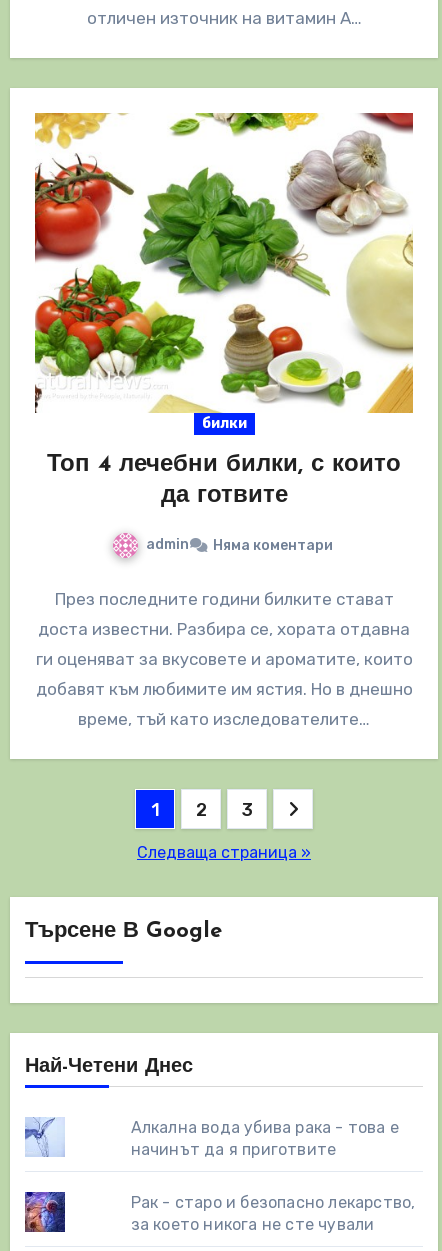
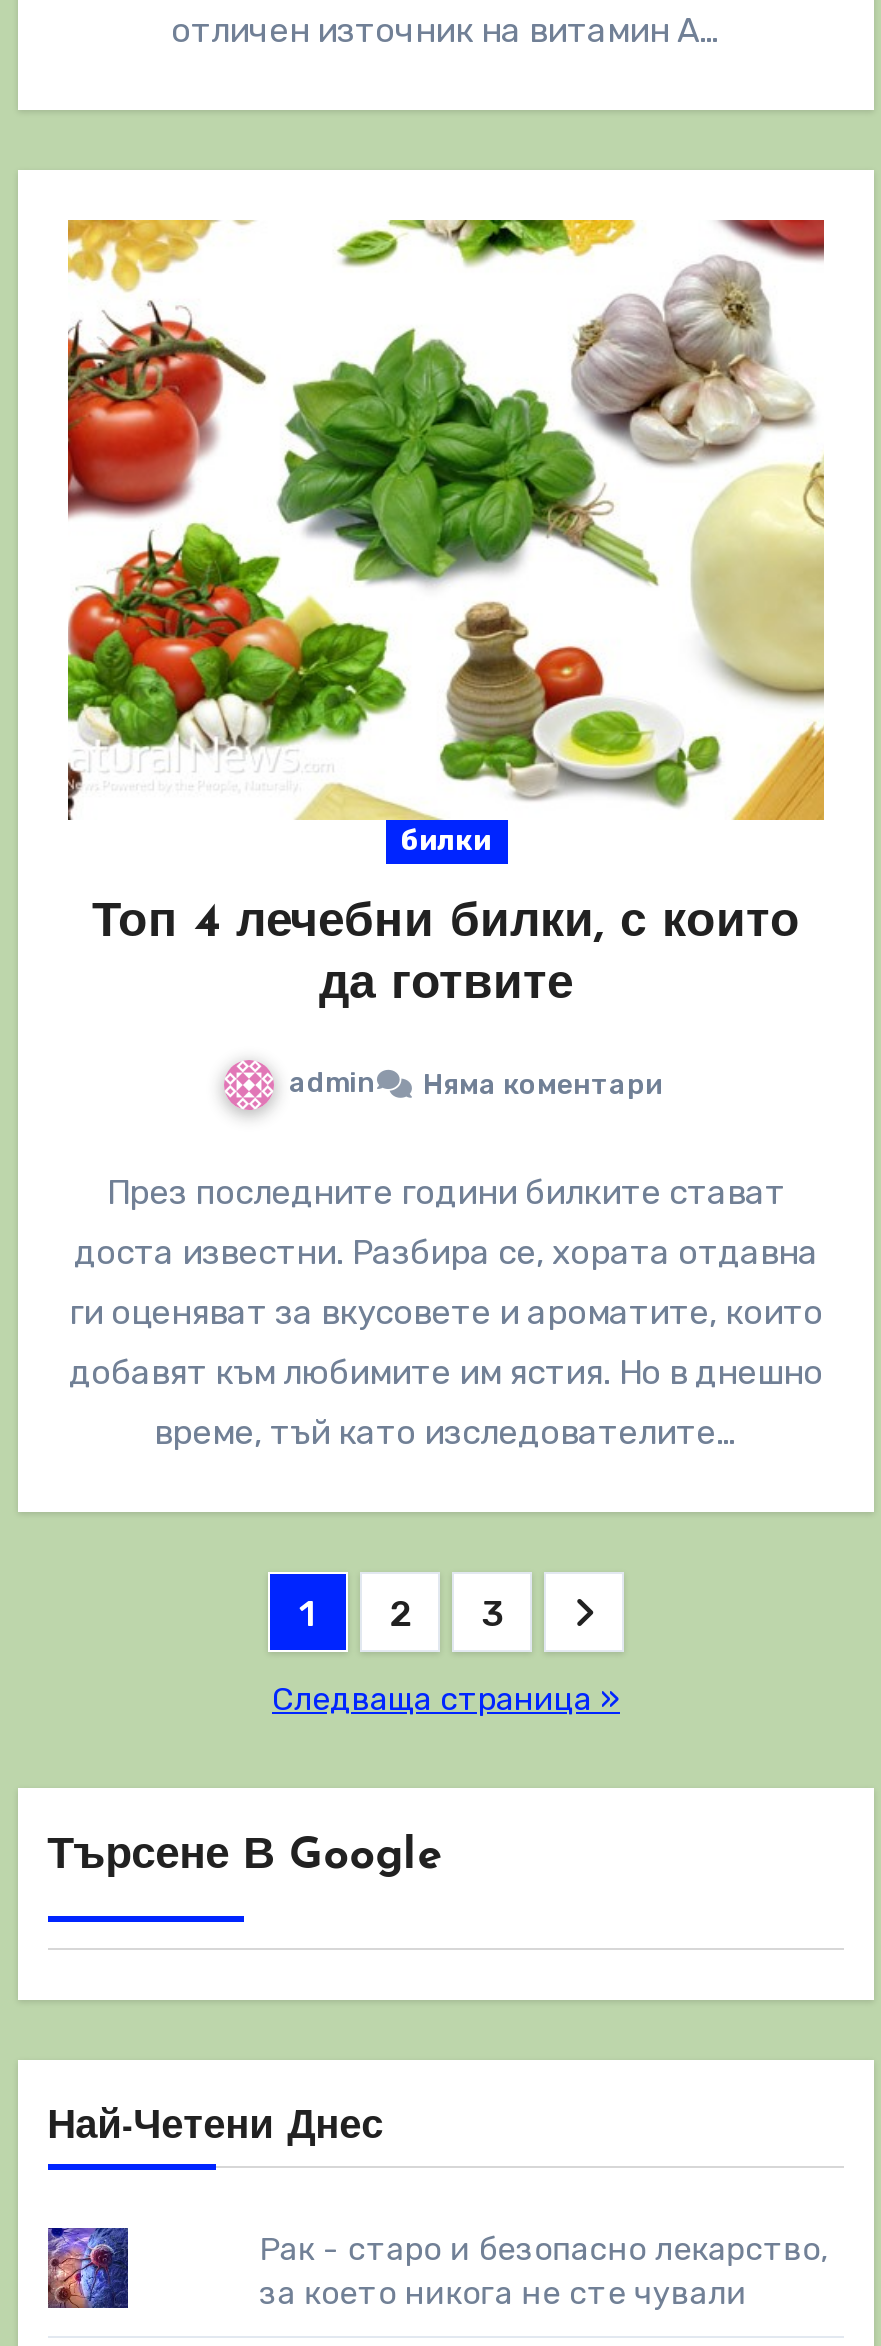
- [image]

- Алкална вода убива рака - това е
- начинът да я приготвите
